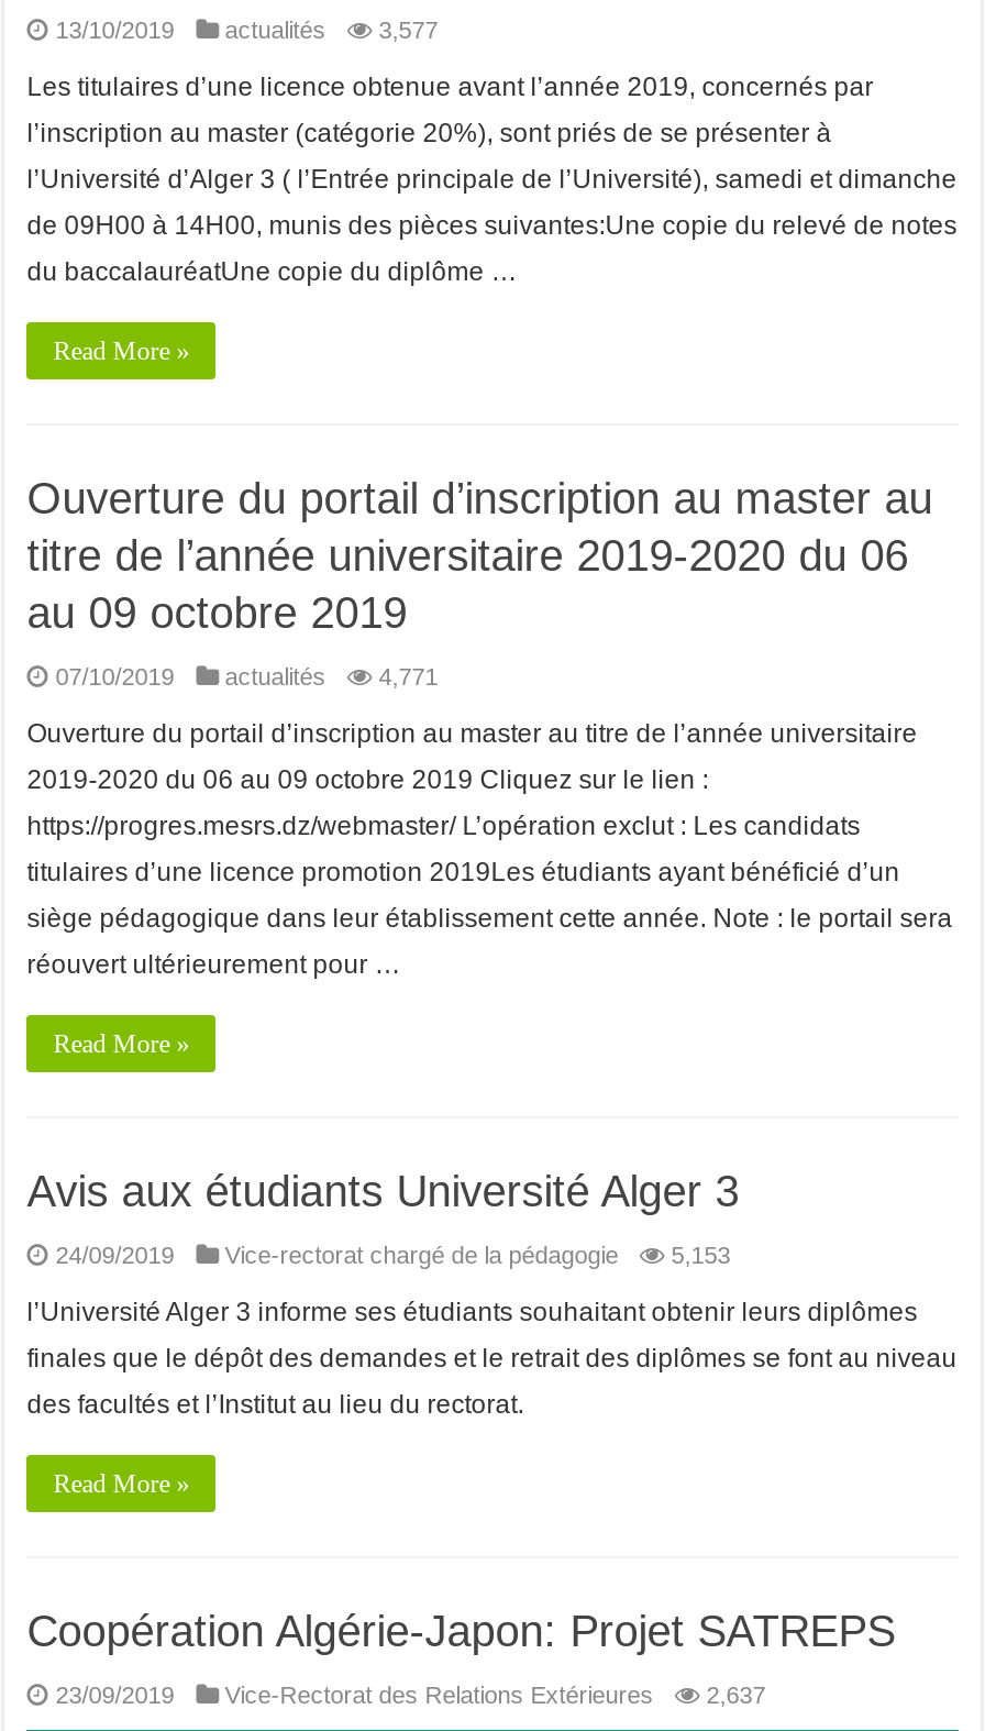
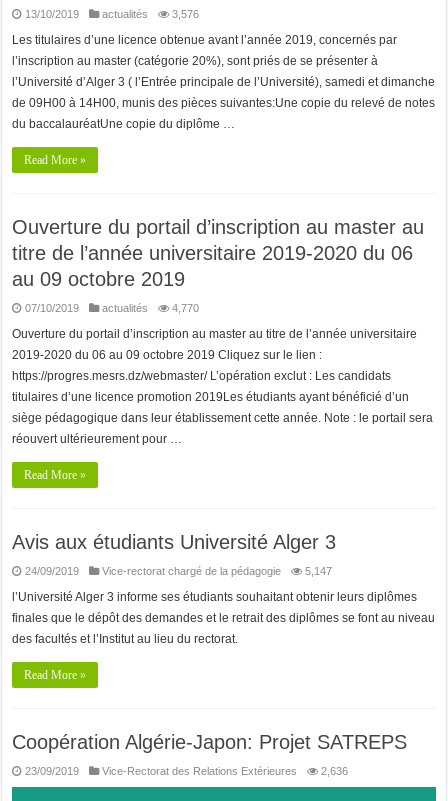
- 3,577
+ 3,576

- 07/10/2019 actualités 4,771
+ 07/10/2019 actualités 4,770

- 24/09/2019 Vice-rectorat chargé de la pédagogie 5,153
+ 24/09/2019 Vice-rectorat chargé de la pédagogie 5,147

- 23/09/2019 Vice-Rectorat des Relations Extérieures 2,637
+ 23/09/2019 Vice-Rectorat des Relations Extérieures 2,636
